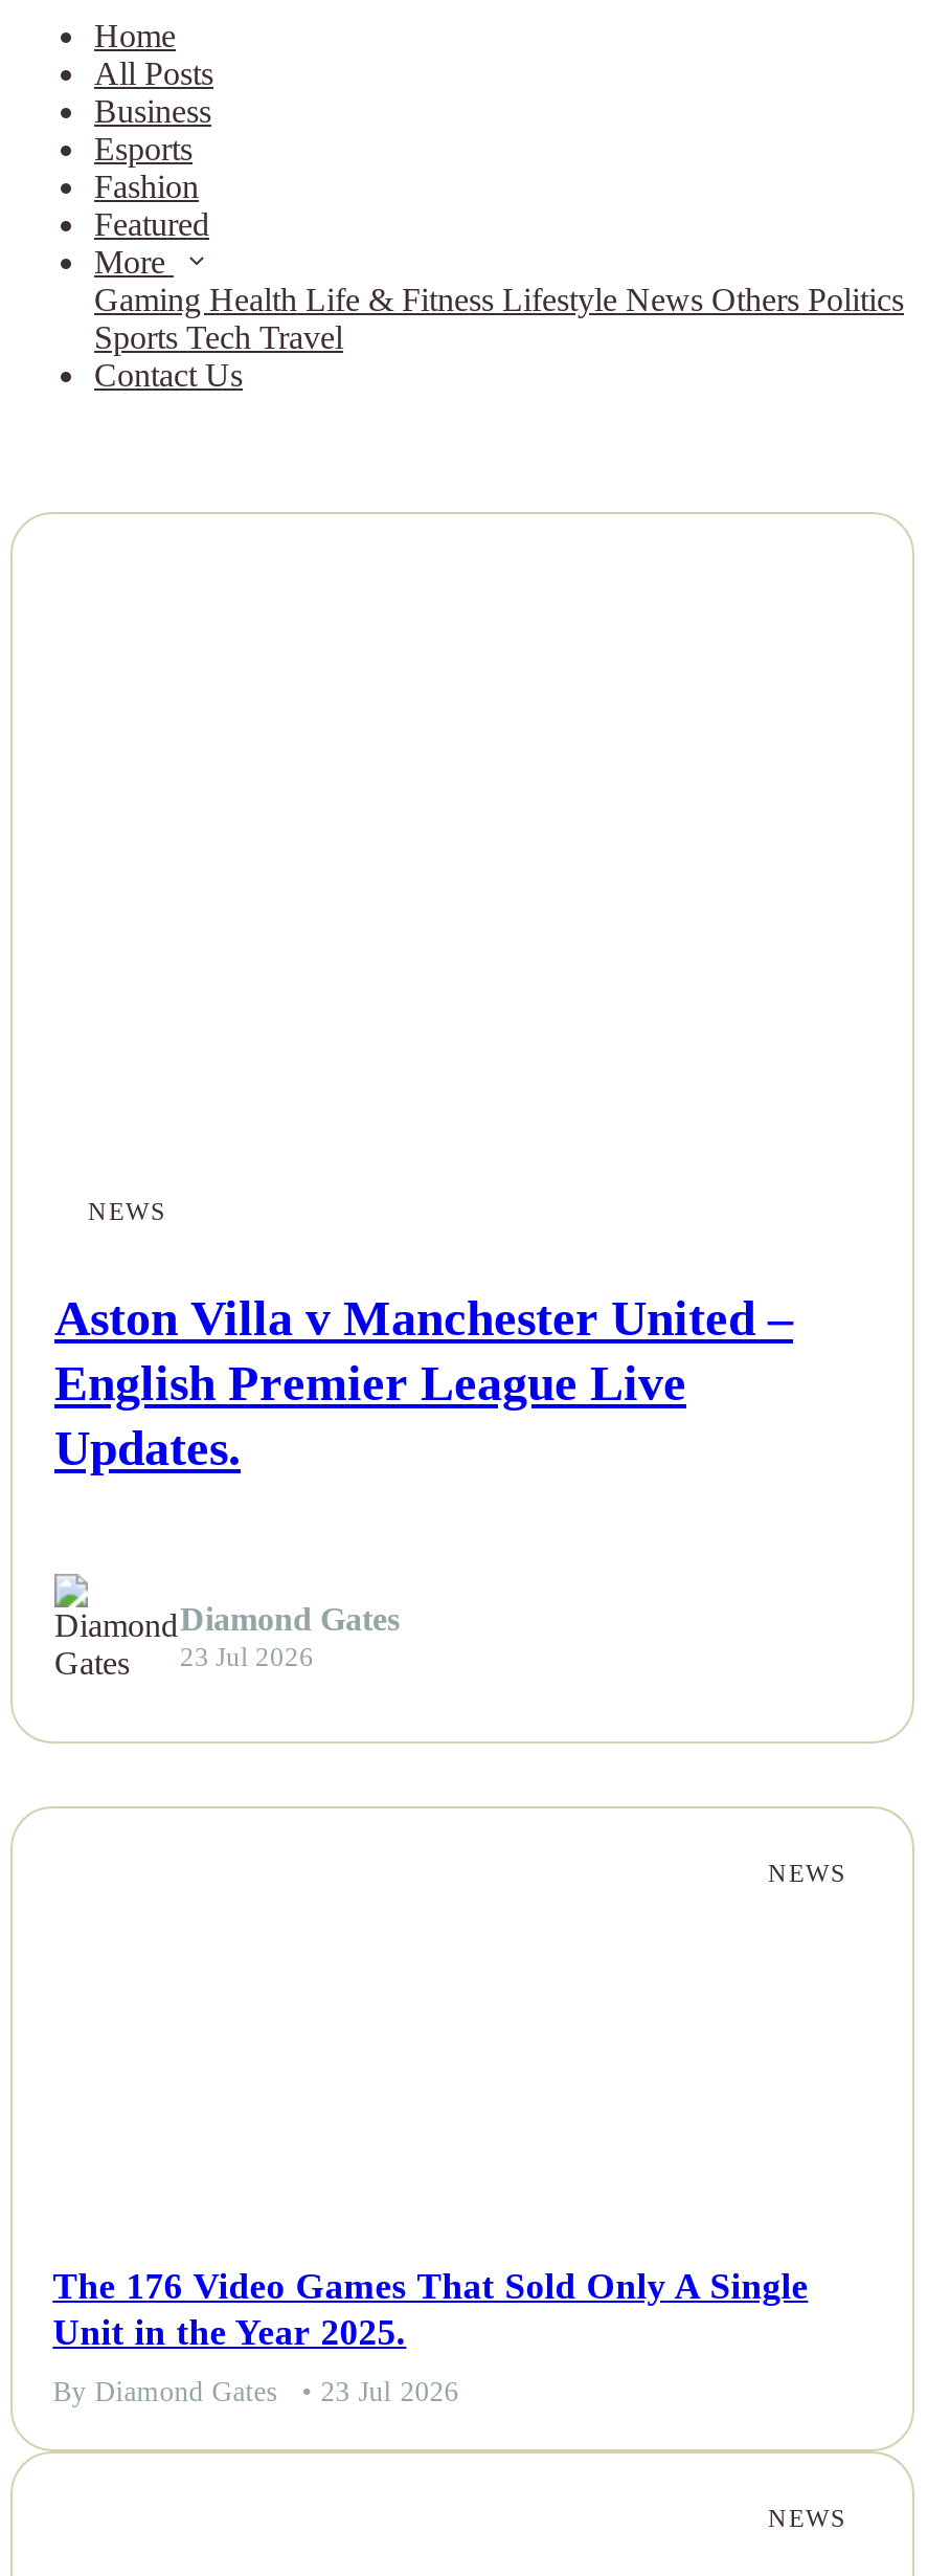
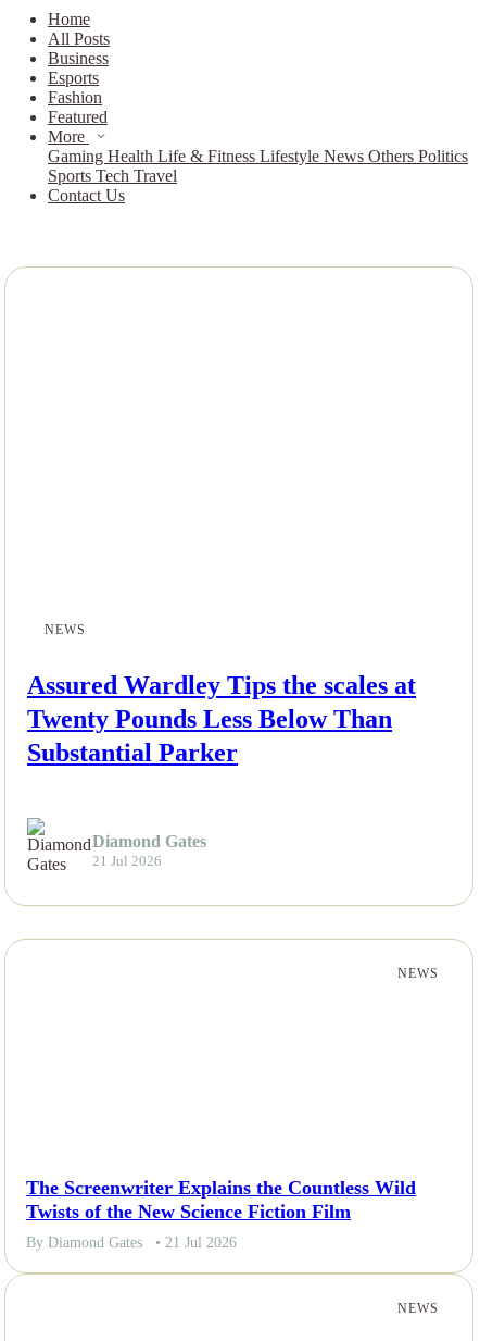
- Aston Villa v Manchester United –
- English Premier League Live
- Updates.
+ Assured Wardley Tips the scales at
+ Twenty Pounds Less Below Than
+ Substantial Parker

- 23 Jul 2026
+ 21 Jul 2026

- The 176 Video Games That Sold Only A Single
- Unit in the Year 2025.
+ The Screenwriter Explains the Countless Wild
+ Twists of the New Science Fiction Film

- By Diamond Gates • 23 Jul 2026
+ By Diamond Gates • 21 Jul 2026
